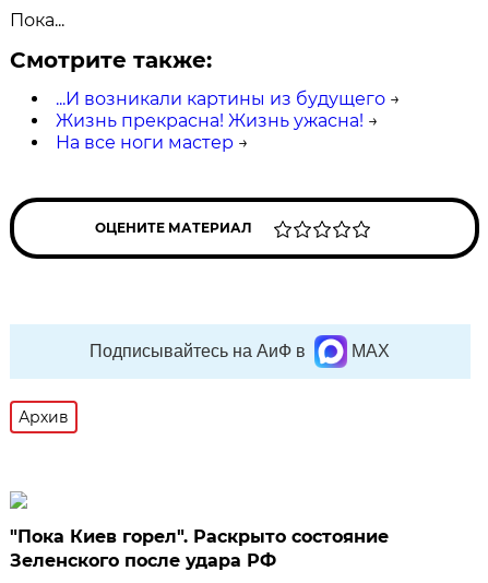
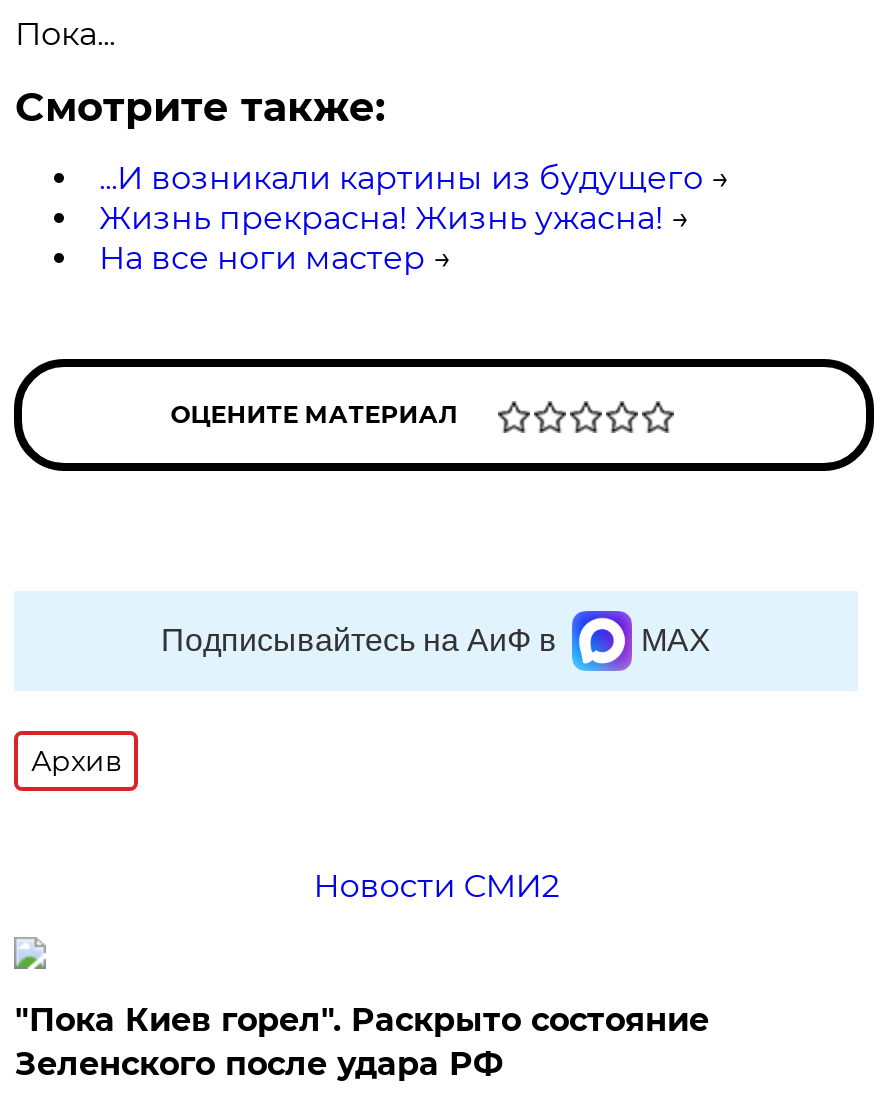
+ Новости СМИ2
